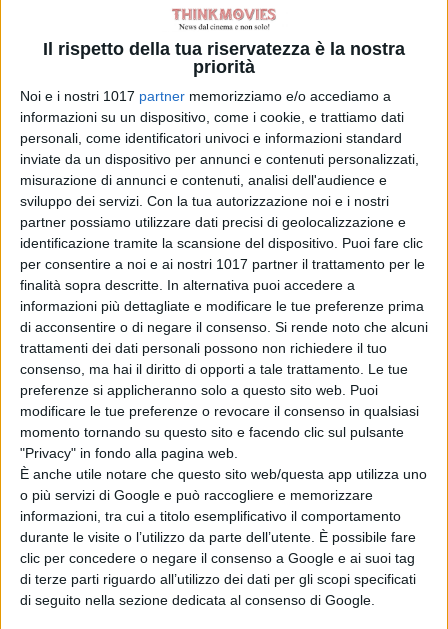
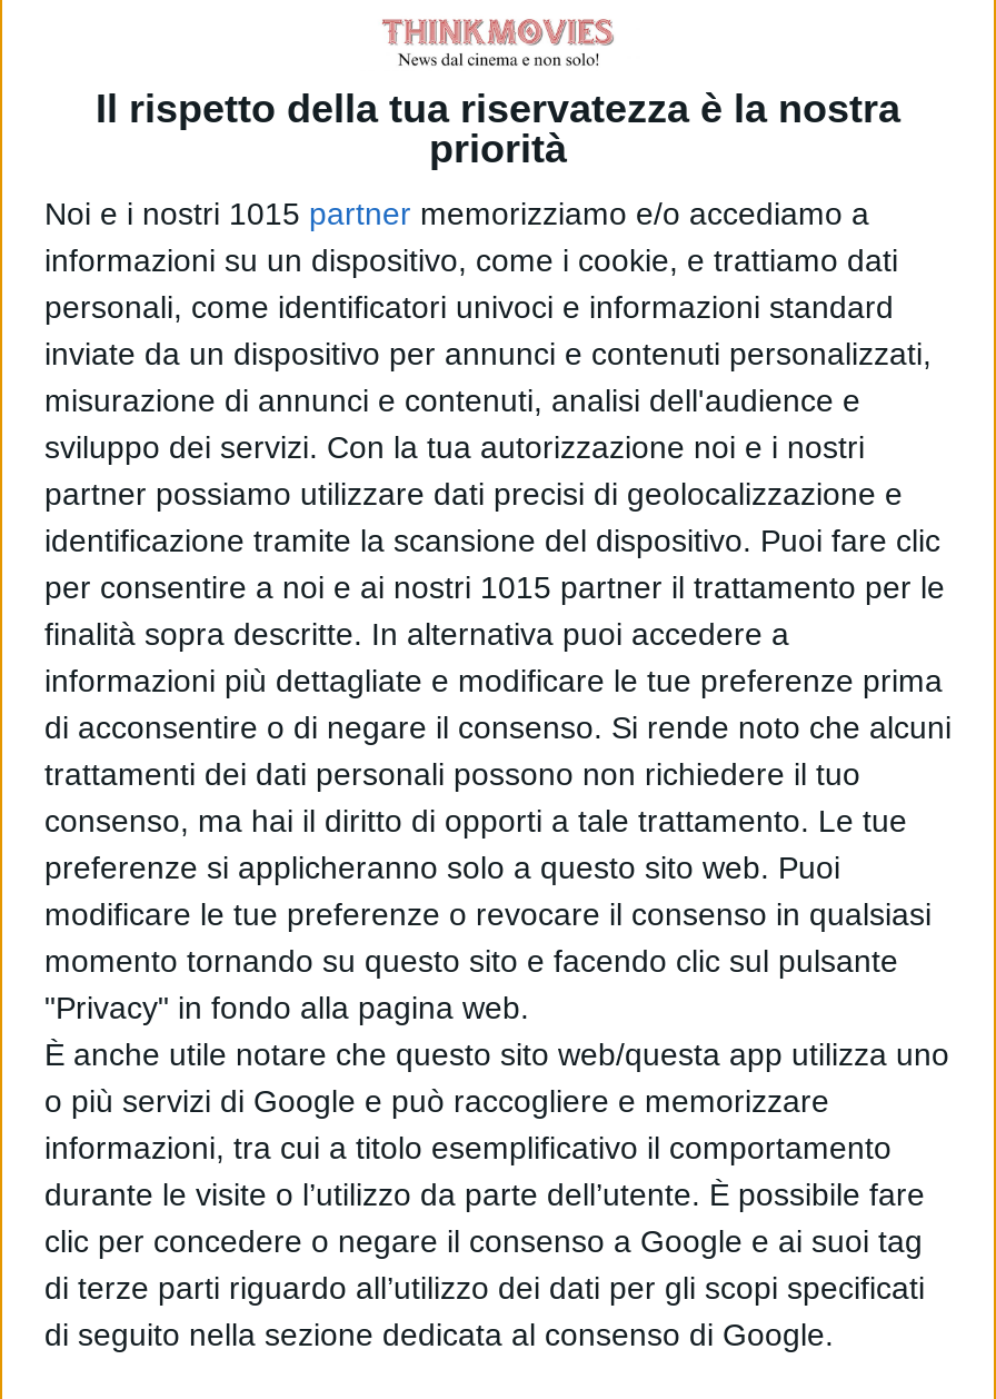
- Noi e i nostri 1017 partner memorizziamo e/o accediamo a
+ Noi e i nostri 1015 partner memorizziamo e/o accediamo a

- per consentire a noi e ai nostri 1017 partner il trattamento per le
+ per consentire a noi e ai nostri 1015 partner il trattamento per le
